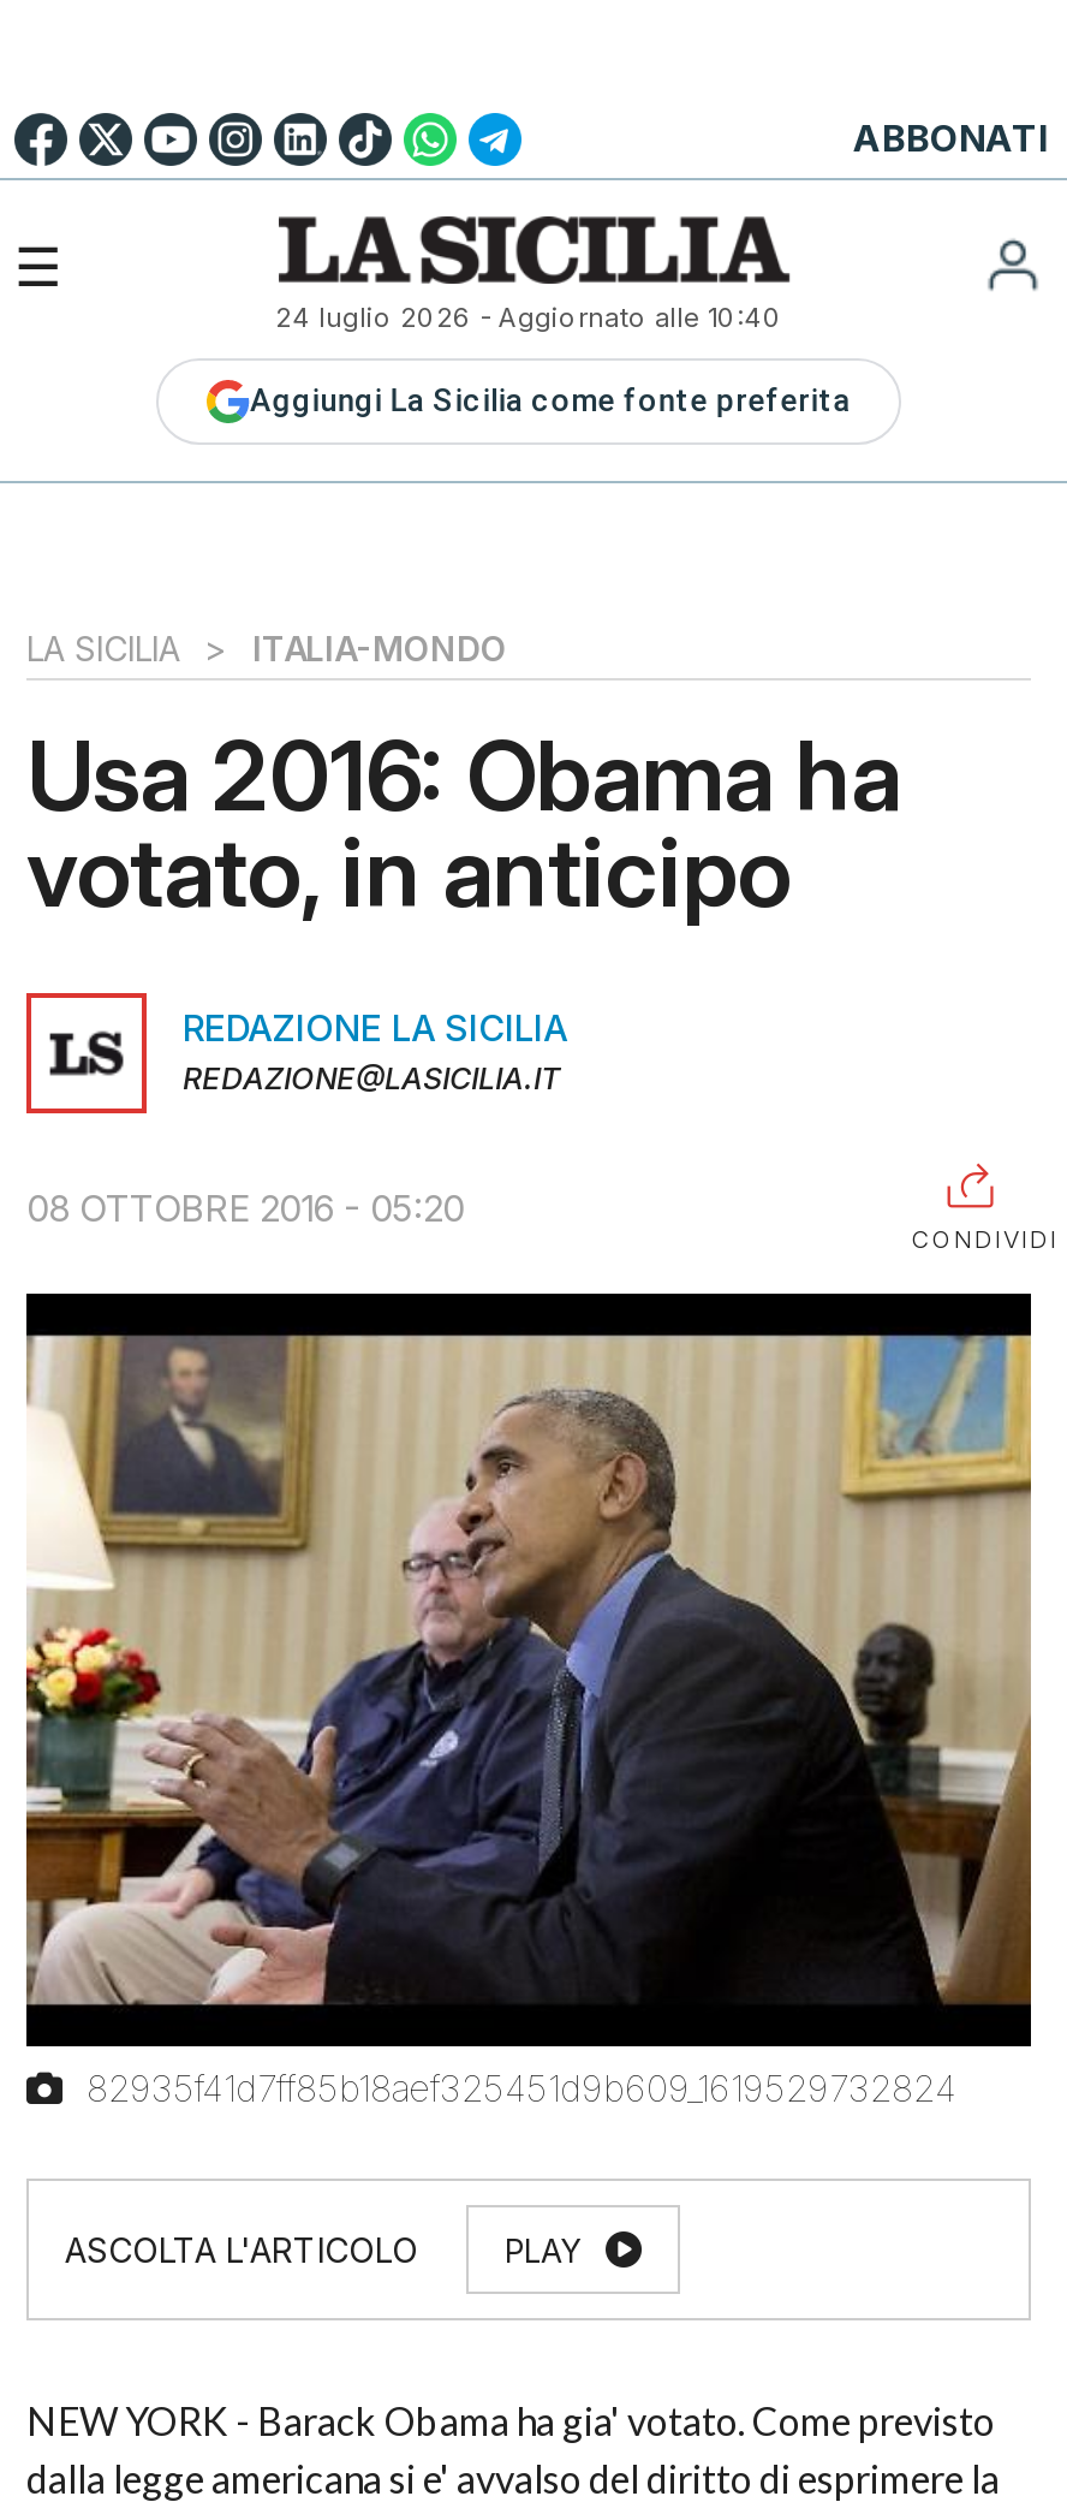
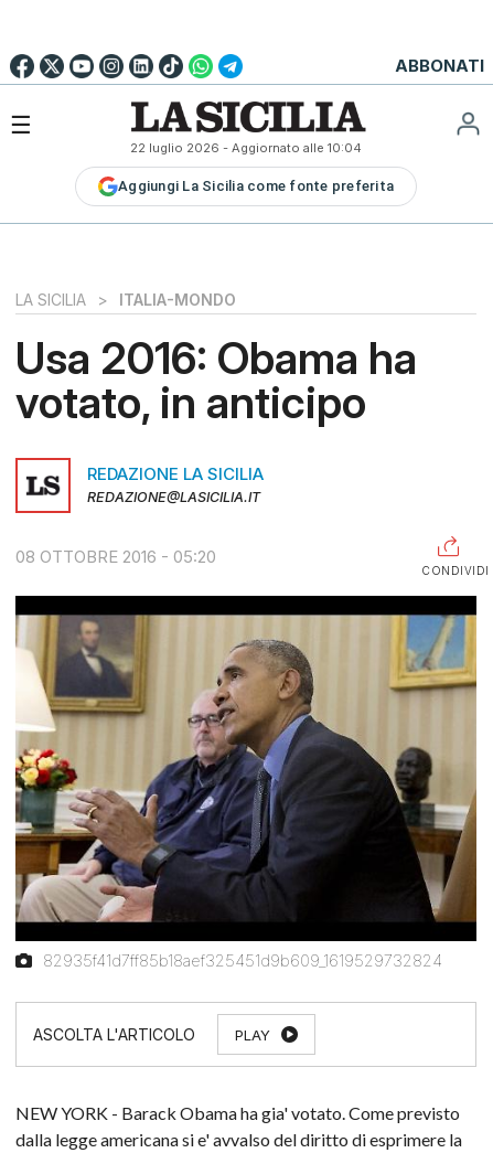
- 24 luglio 2026 - Aggiornato alle 10:40
+ 22 luglio 2026 - Aggiornato alle 10:04
